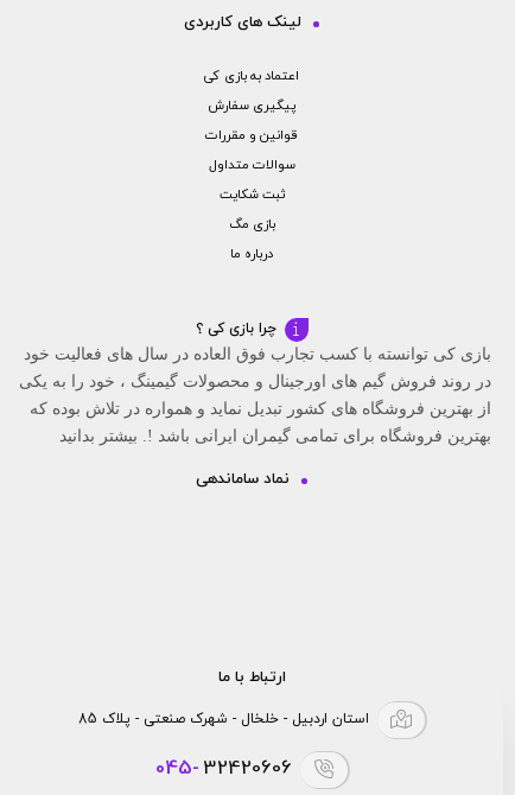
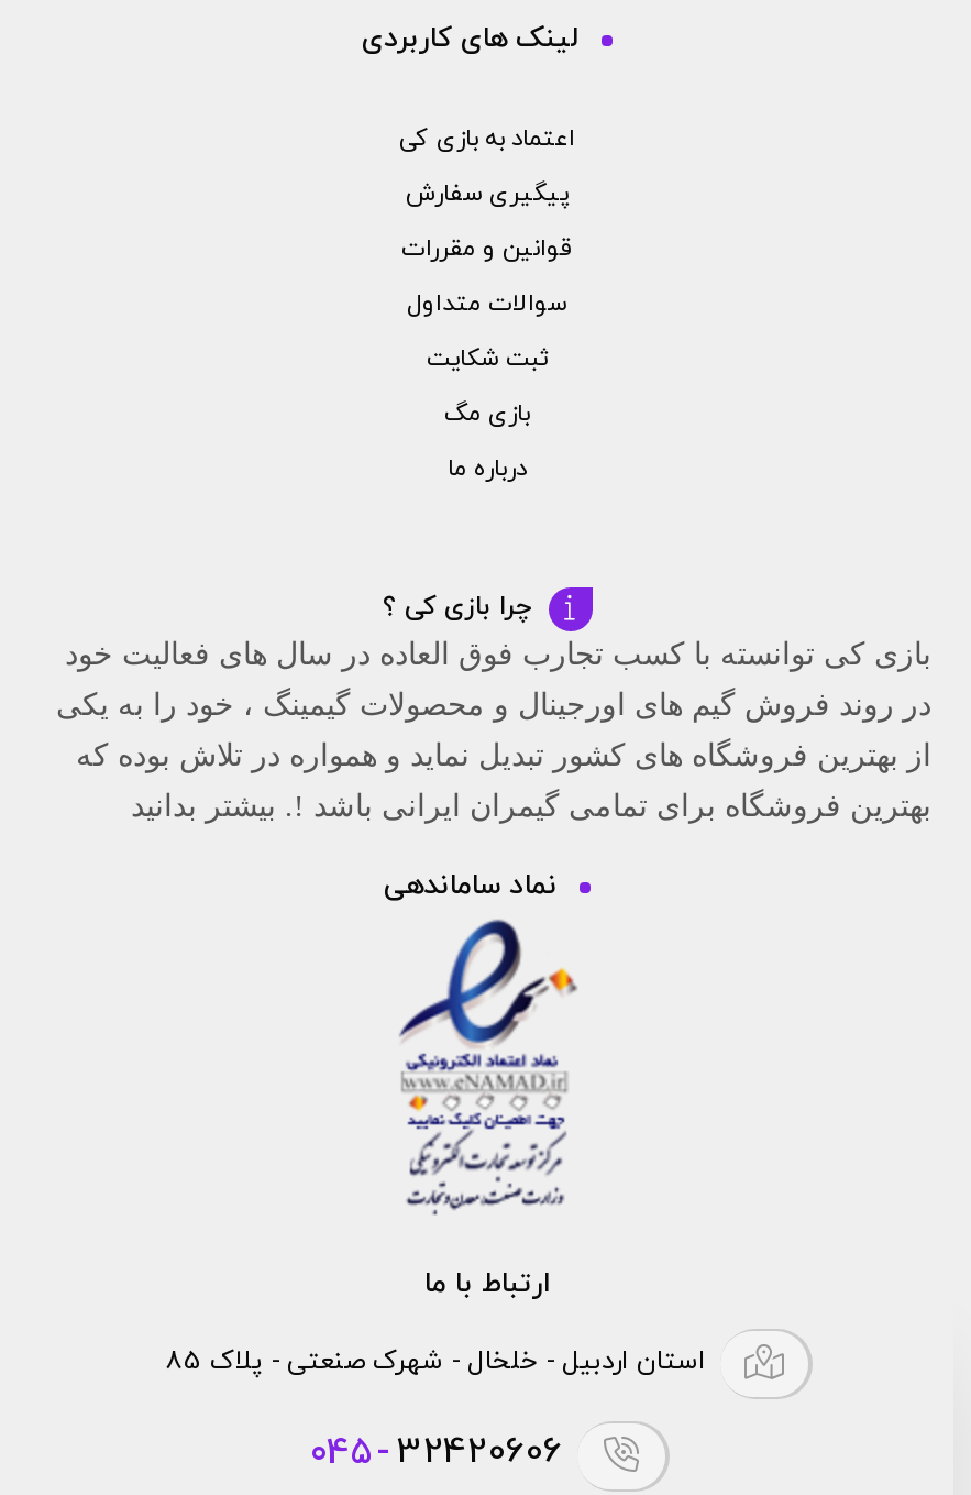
+ [image]
